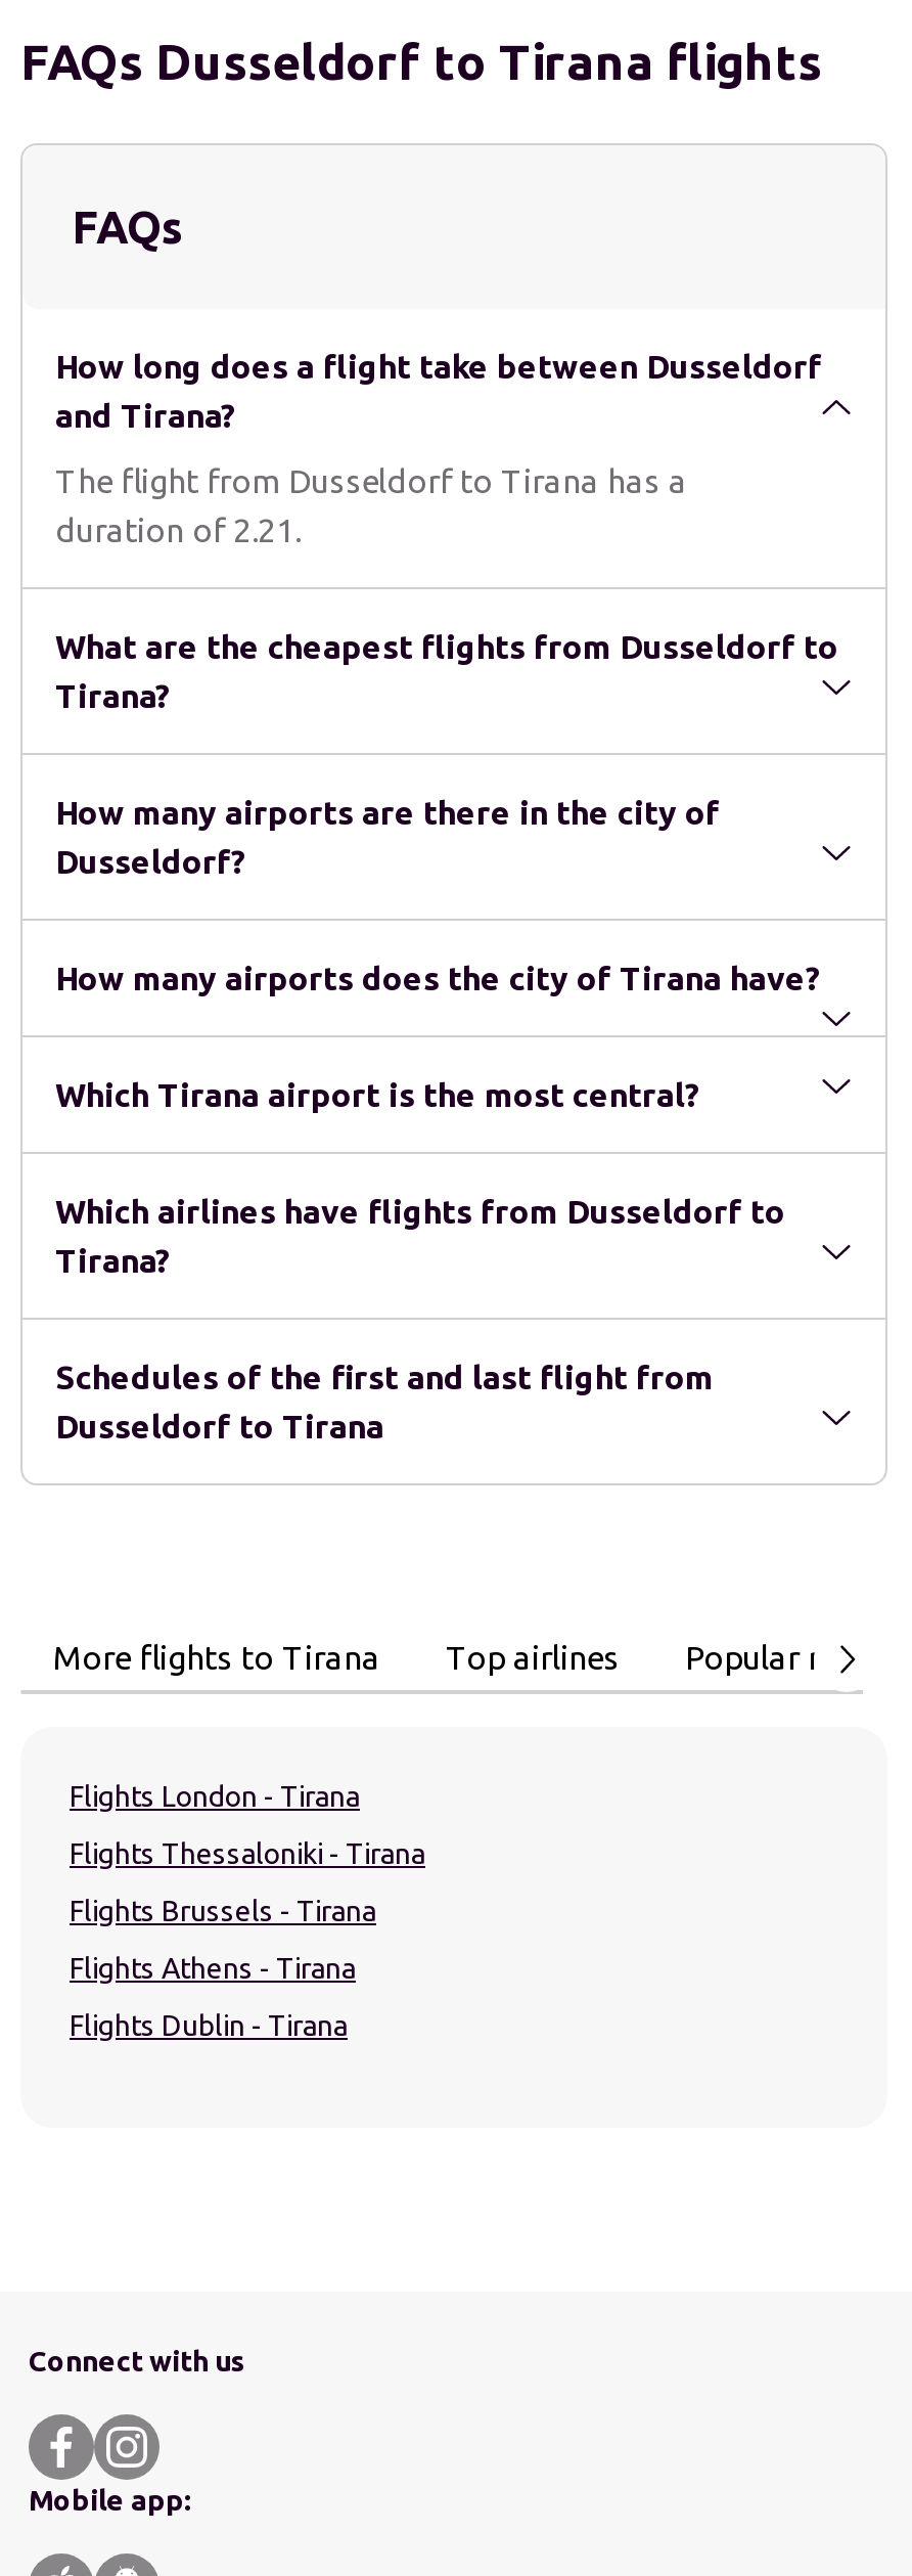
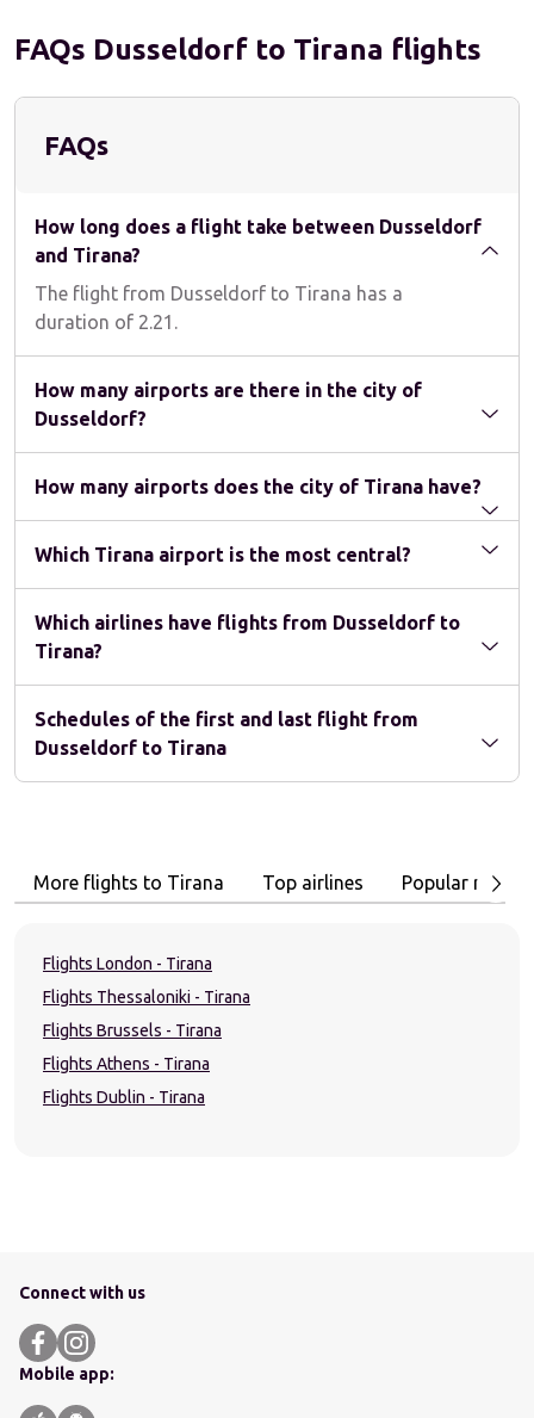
- What are the cheapest flights from Dusseldorf to
- Tirana?
